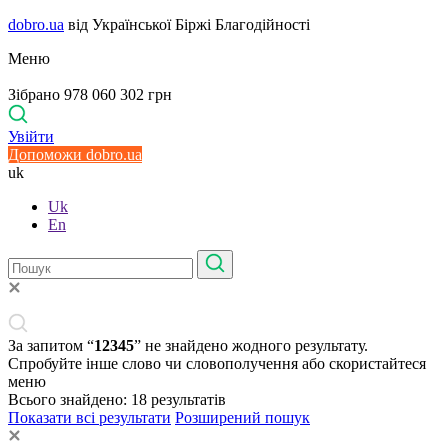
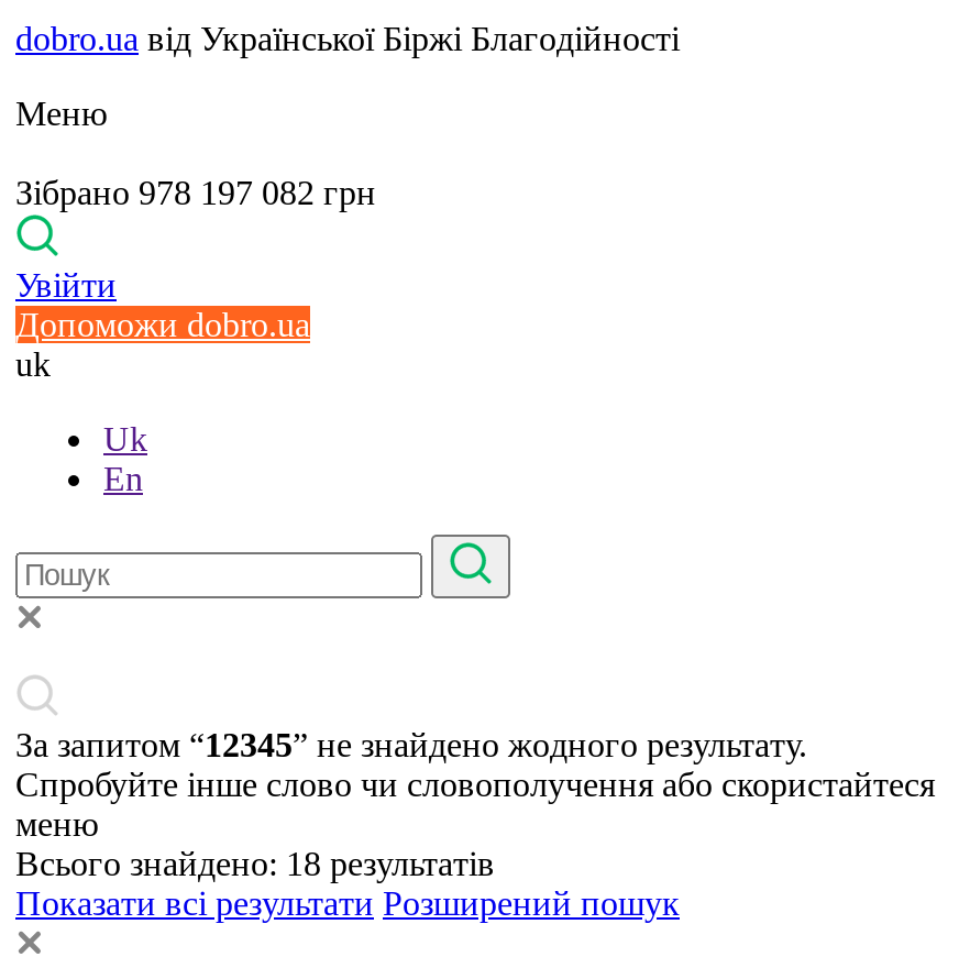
- Зібрано 978 060 302 грн
+ Зібрано 978 197 082 грн
